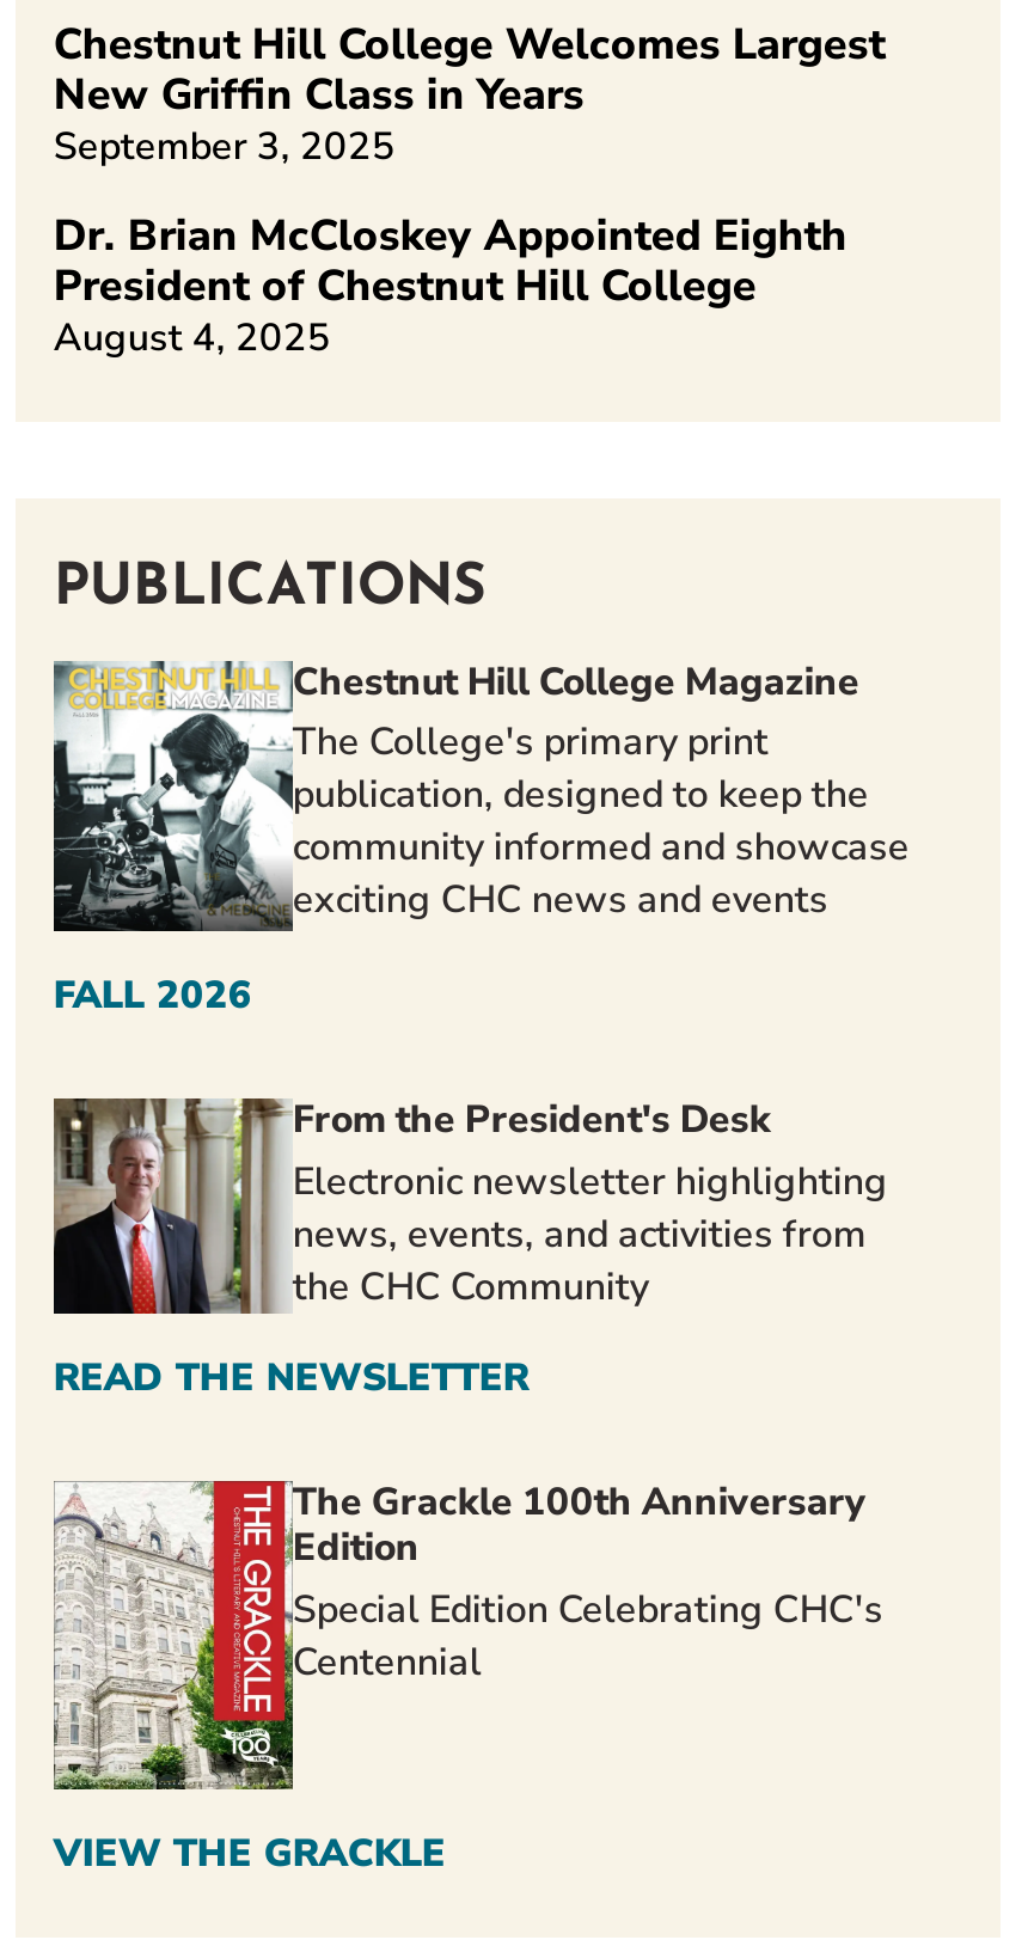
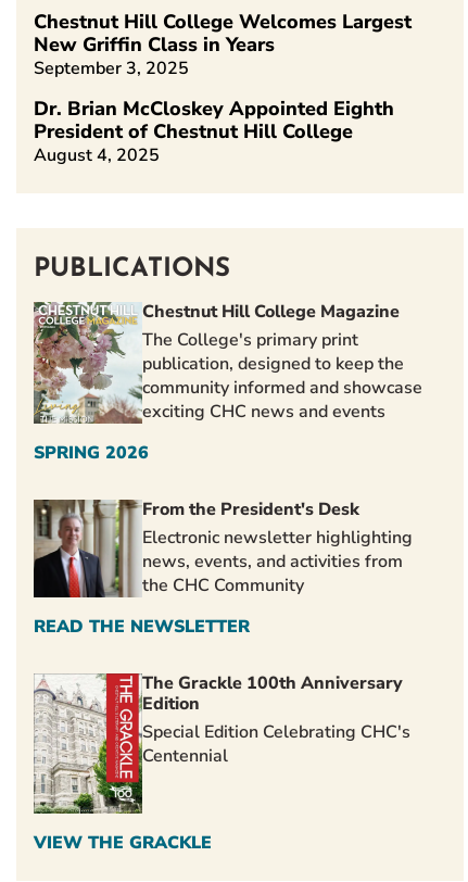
- [image]
- FALL 2026
+ [image]
+ SPRING 2026
